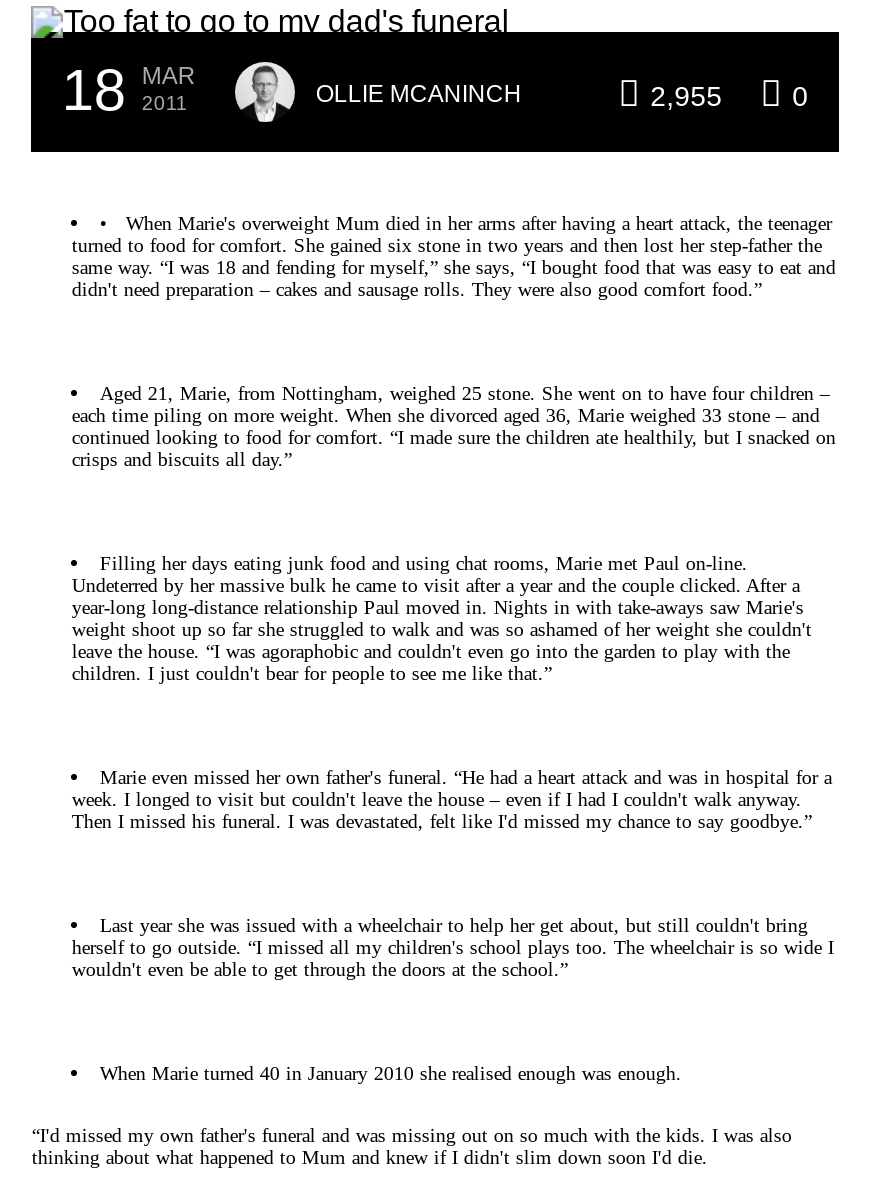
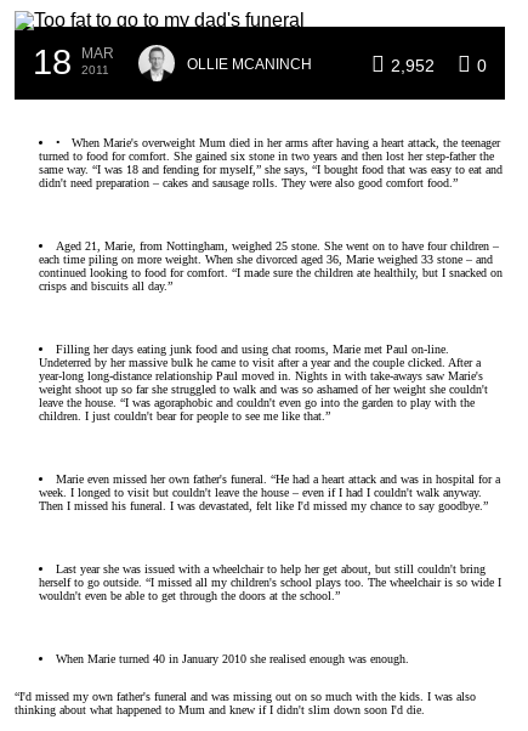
- 2,955
+ 2,952
